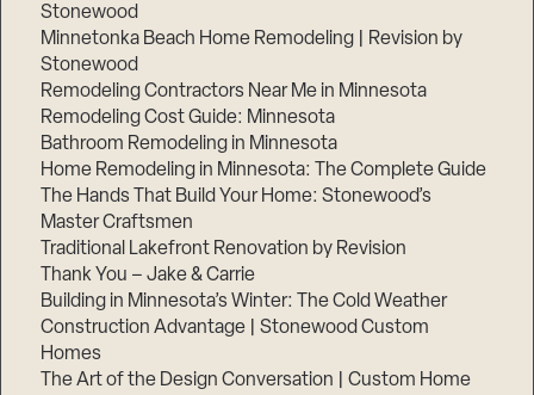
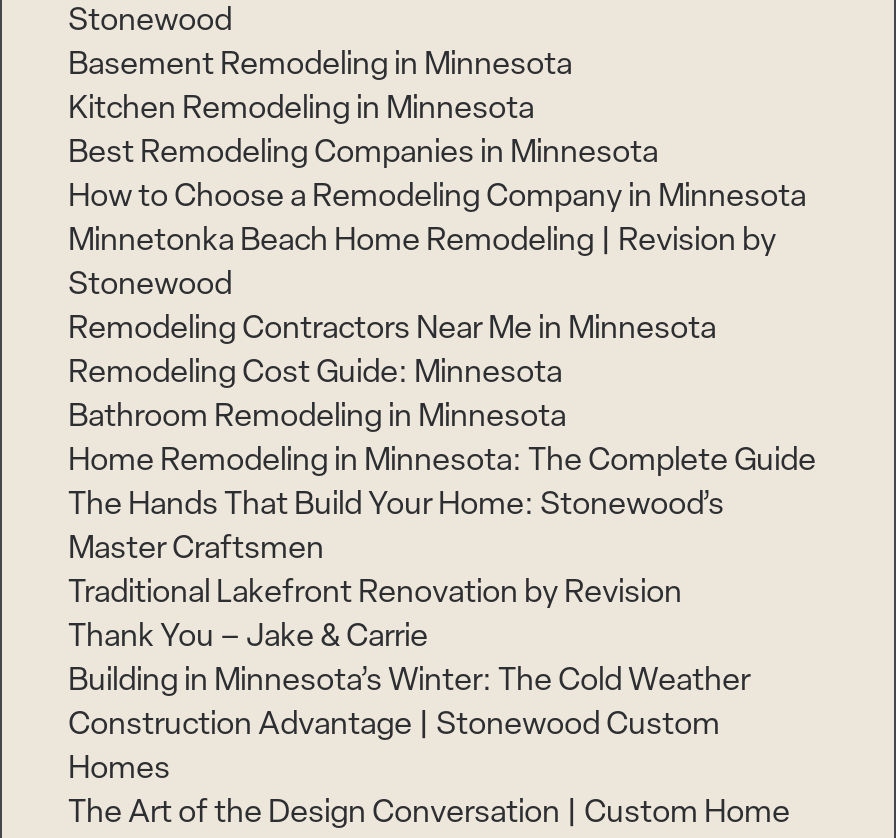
+ Basement Remodeling in Minnesota
+ Kitchen Remodeling in Minnesota
+ Best Remodeling Companies in Minnesota
+ How to Choose a Remodeling Company in Minnesota
